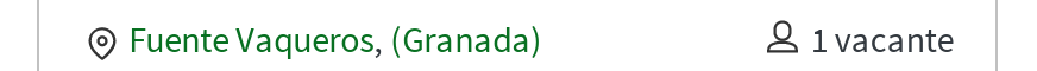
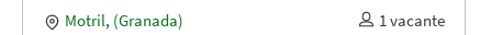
- Fuente Vaqueros, (Granada)
+ Motril, (Granada)
